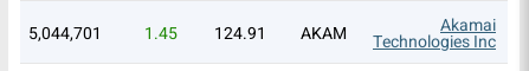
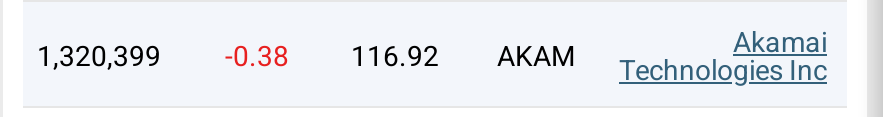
- 5,044,701
+ 1,320,399

- 1.45
+ -0.38

- 124.91
+ 116.92
